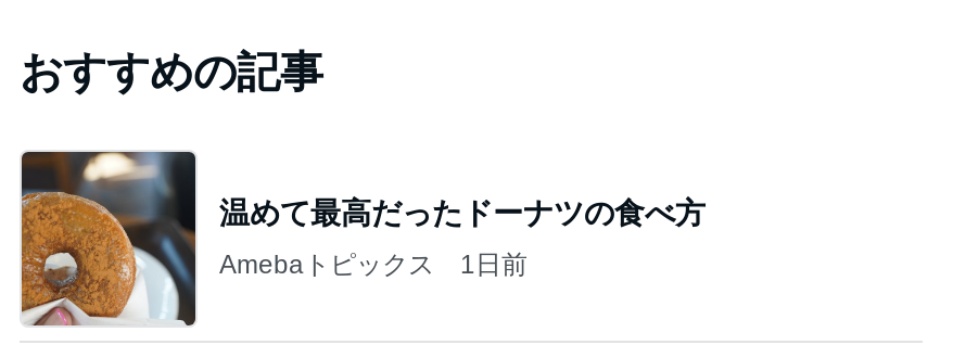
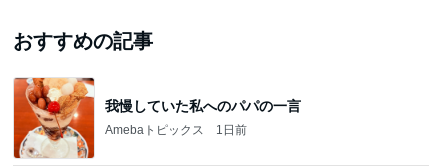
- [image]
- 温めて最高だったドーナツの食べ方
+ [image]
+ 我慢していた私へのパパの一言
